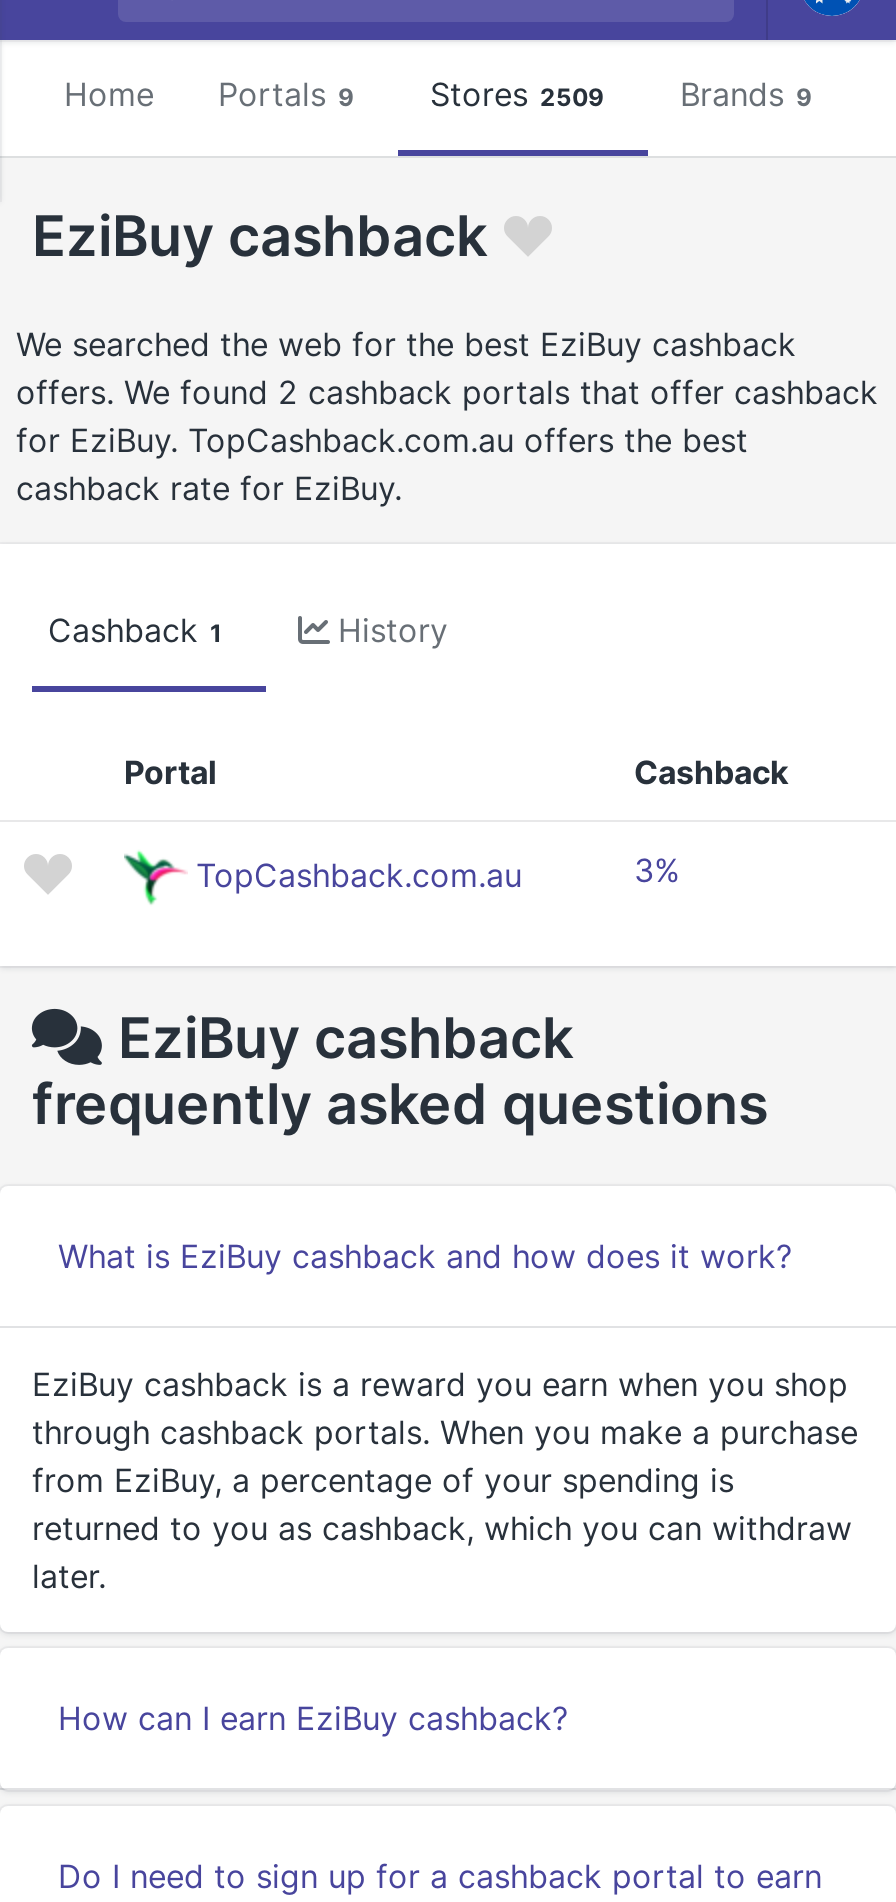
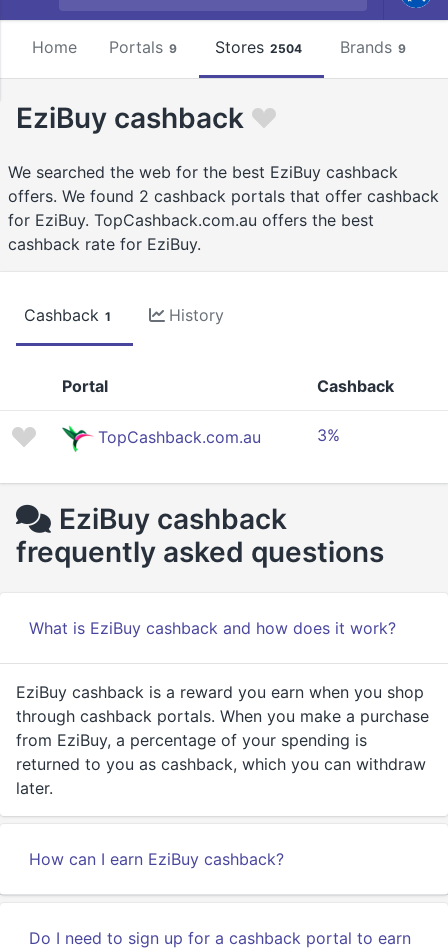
- Home Portals 9 Stores 2509 Brands 9
+ Home Portals 9 Stores 2504 Brands 9
